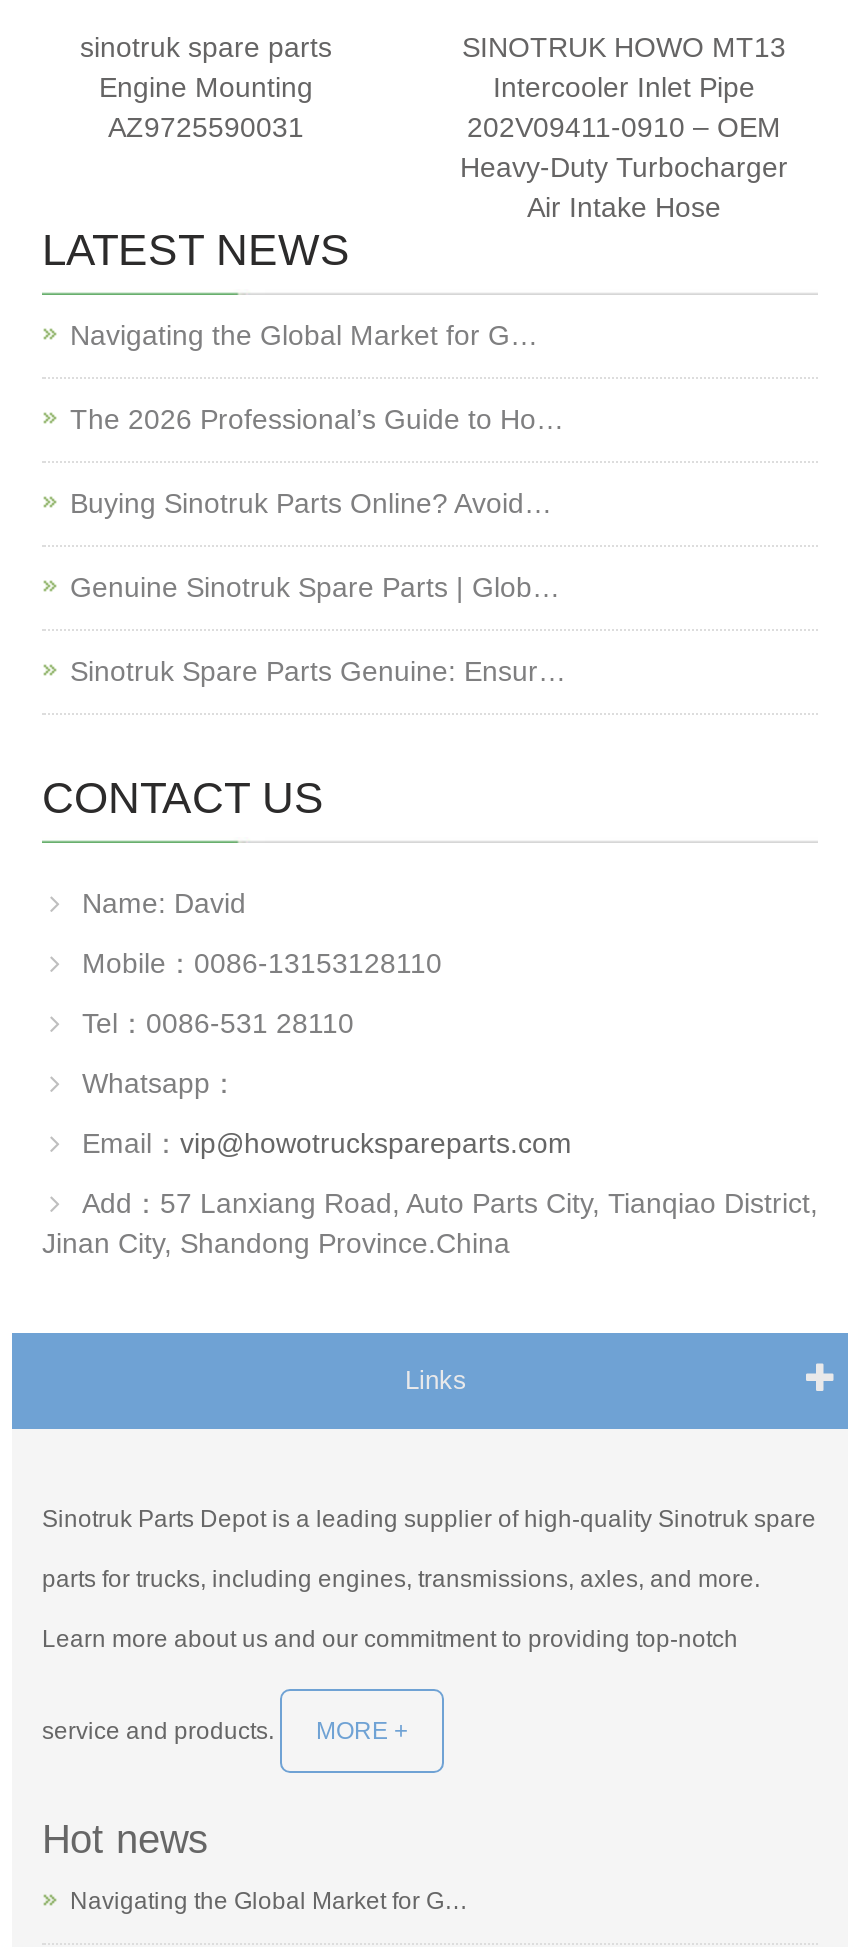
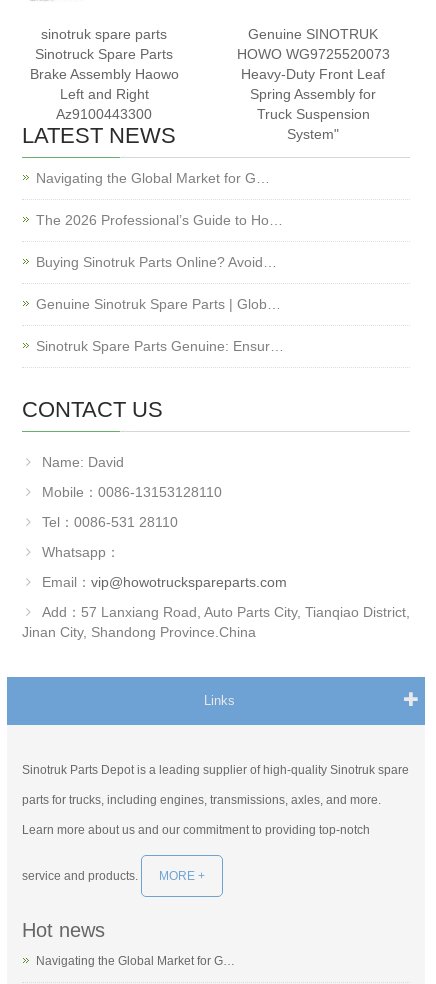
- ‌SINOTRUK HOWO MT13
- Intercooler Inlet Pipe
- 202V09411-0910 – OEM
- Heavy-Duty Turbocharger
- Air Intake Hose
+ Genuine SINOTRUK
+ HOWO WG9725520073
+ Heavy-Duty Front Leaf
+ Spring Assembly for
+ Truck Suspension
+ System"

- Engine Mounting
- AZ9725590031
+ Sinotruck Spare Parts
+ Brake Assembly Haowo
+ Left and Right
+ Az9100443300
